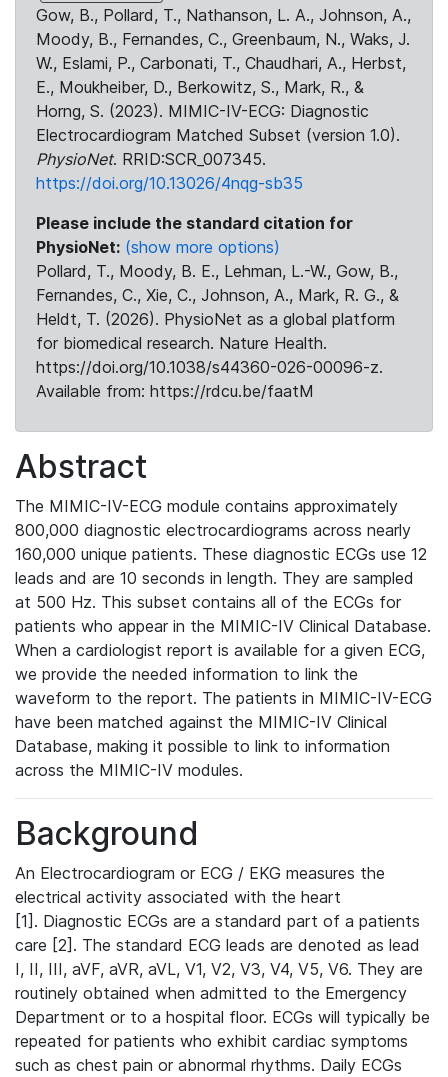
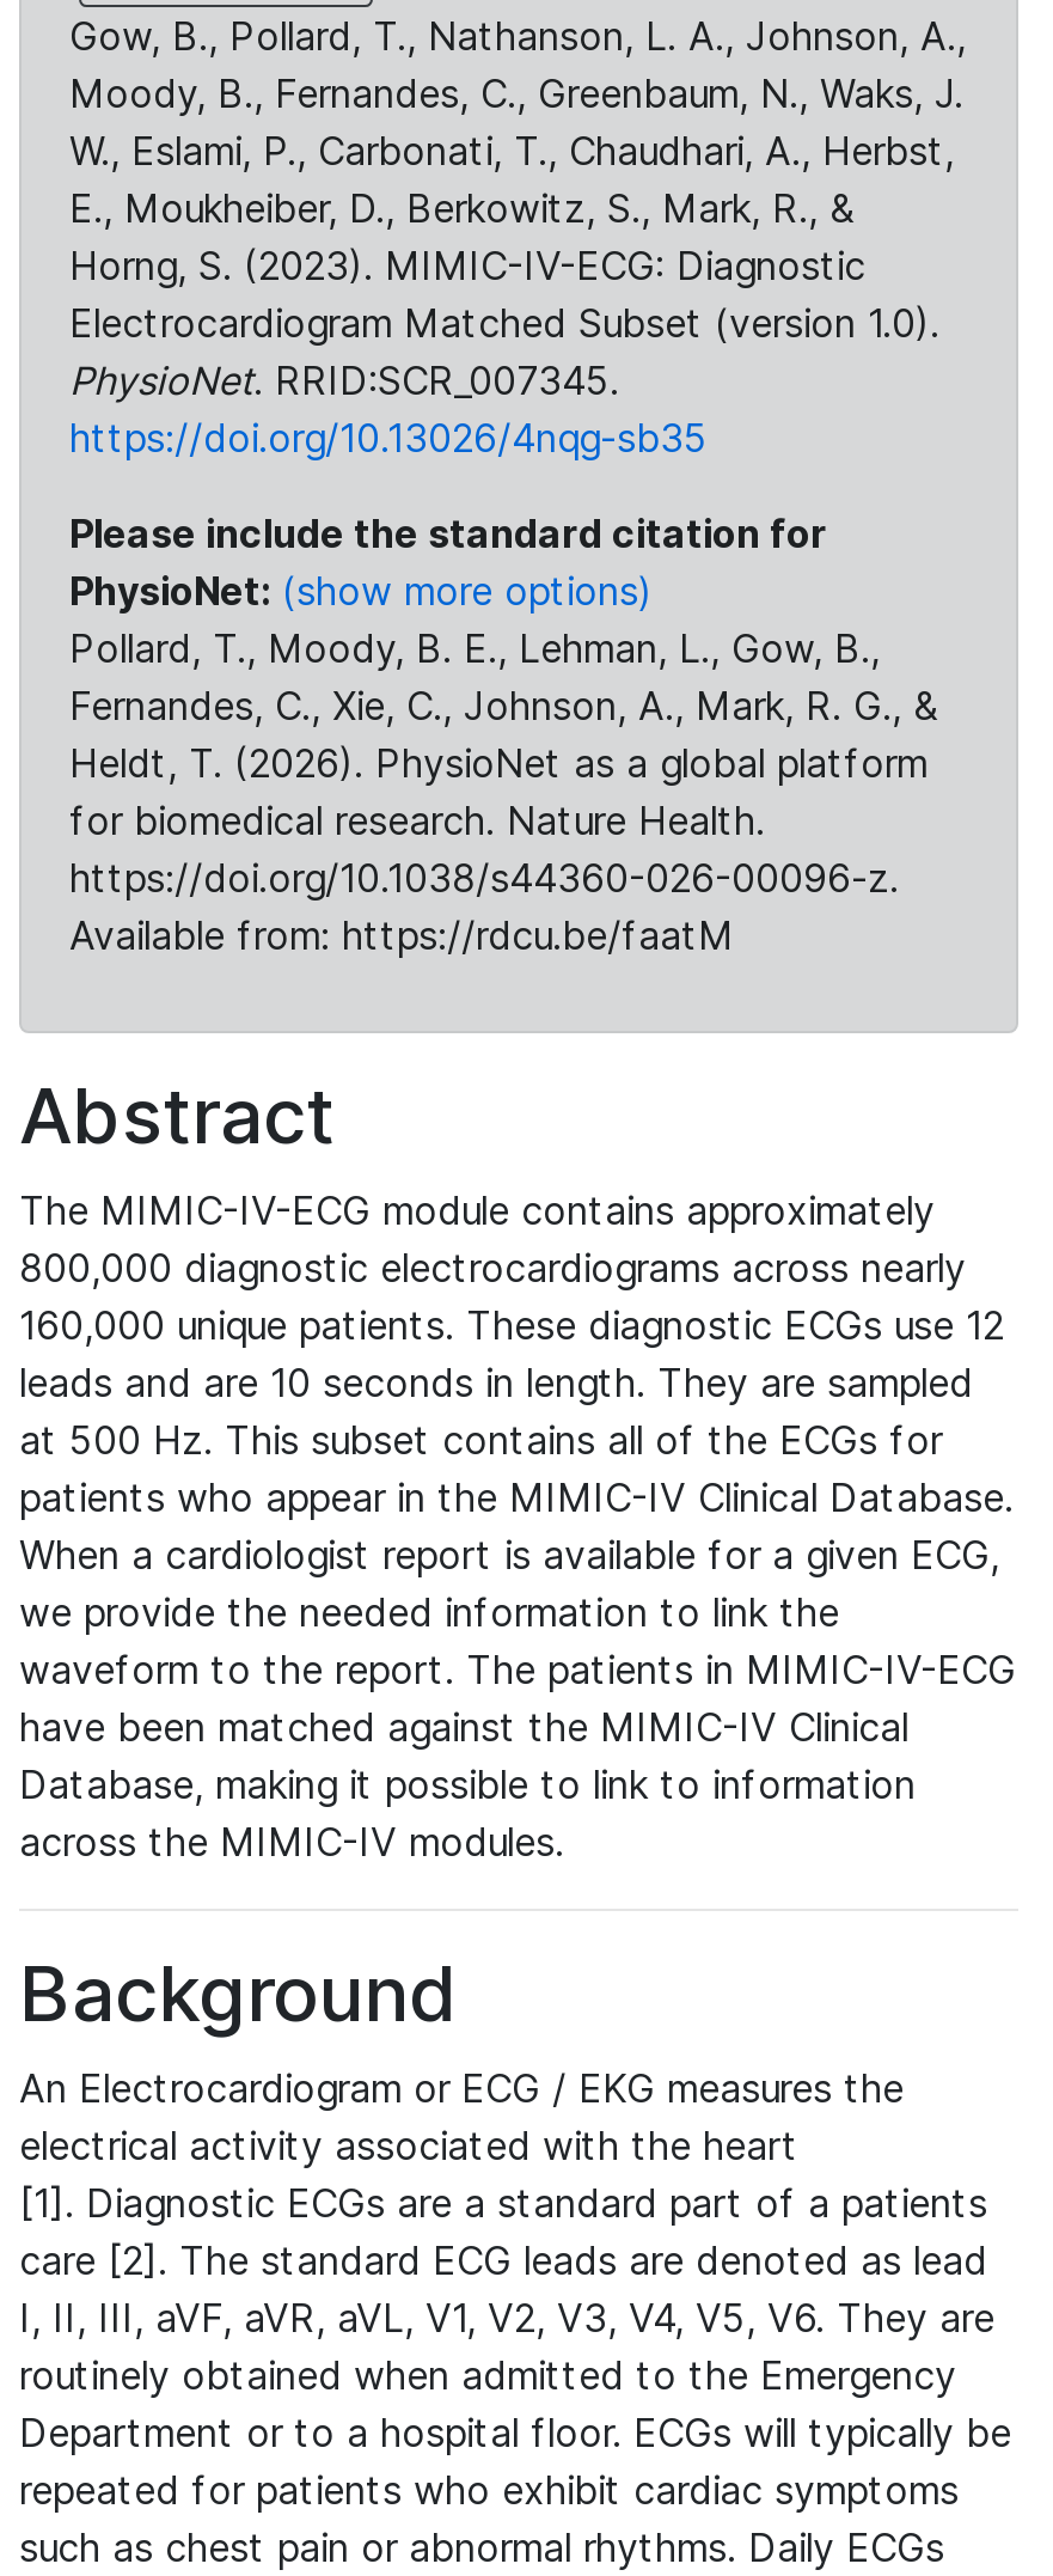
- Pollard, T., Moody, B. E., Lehman, L.-W., Gow, B.,
+ Pollard, T., Moody, B. E., Lehman, L., Gow, B.,
